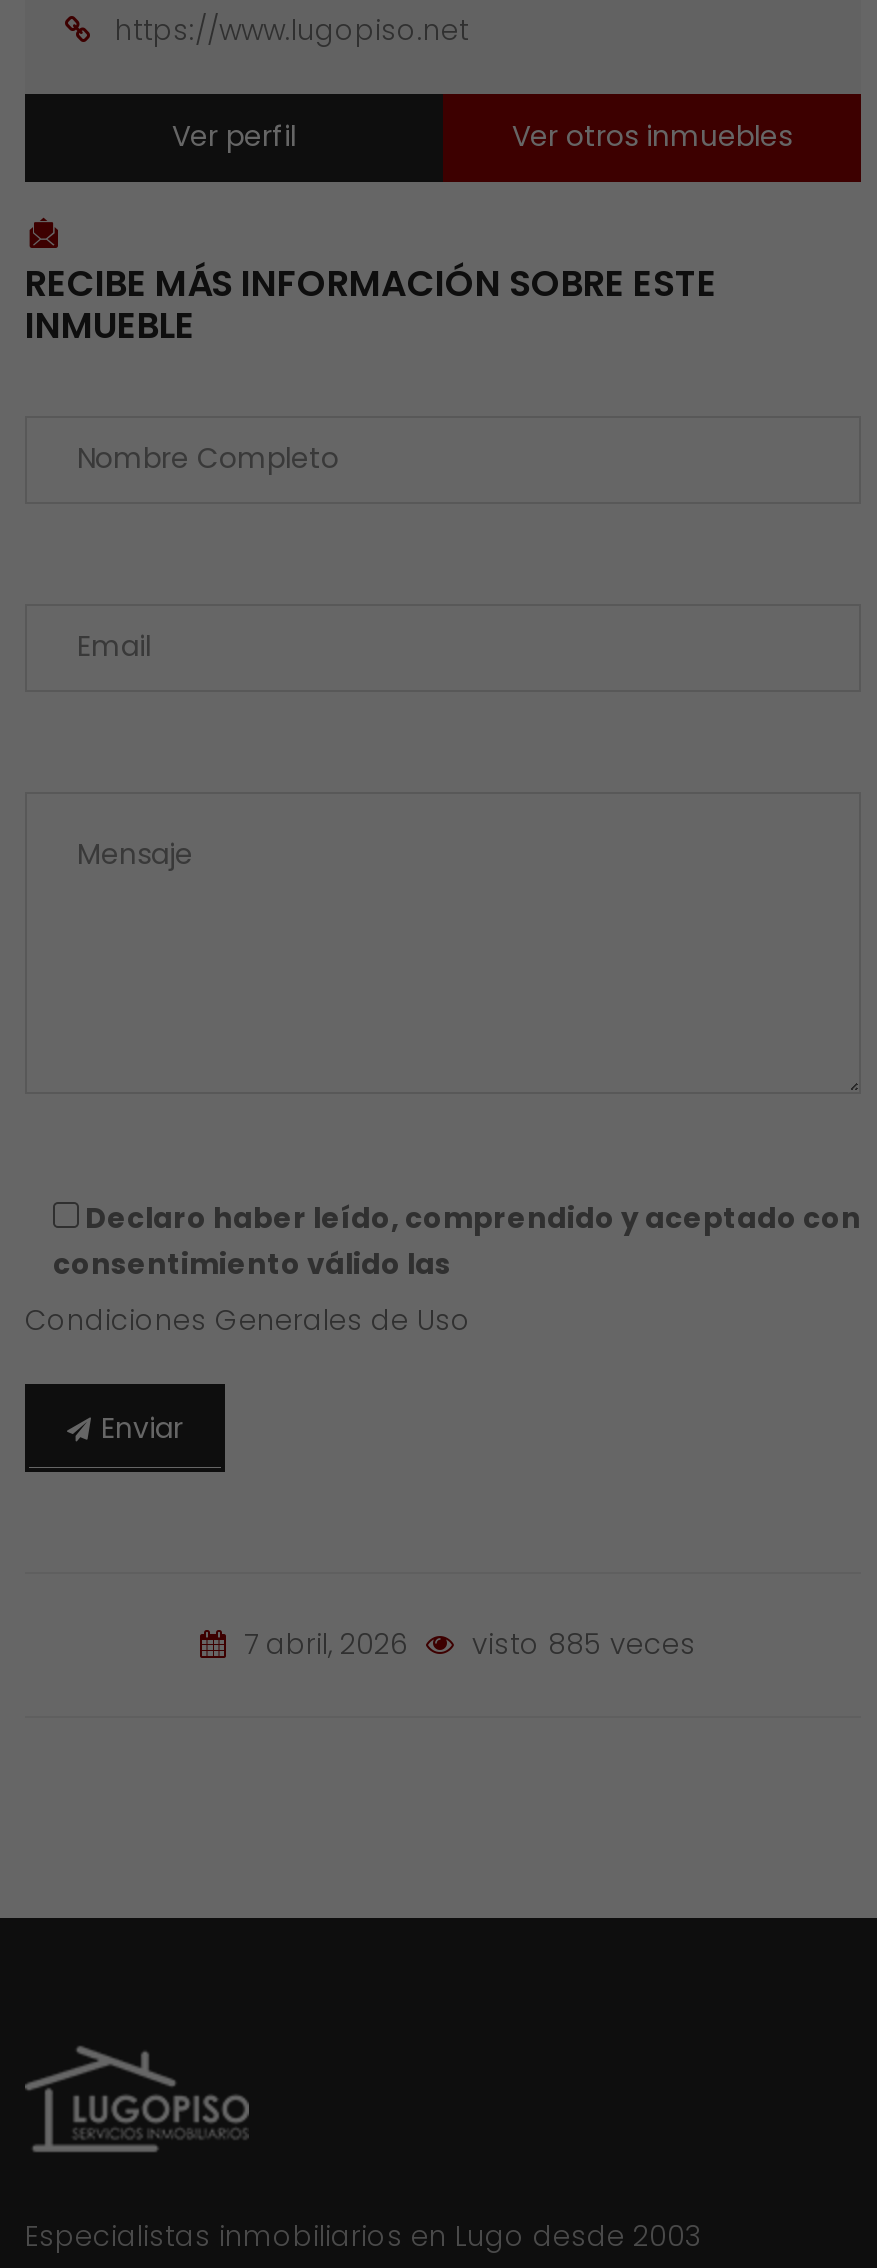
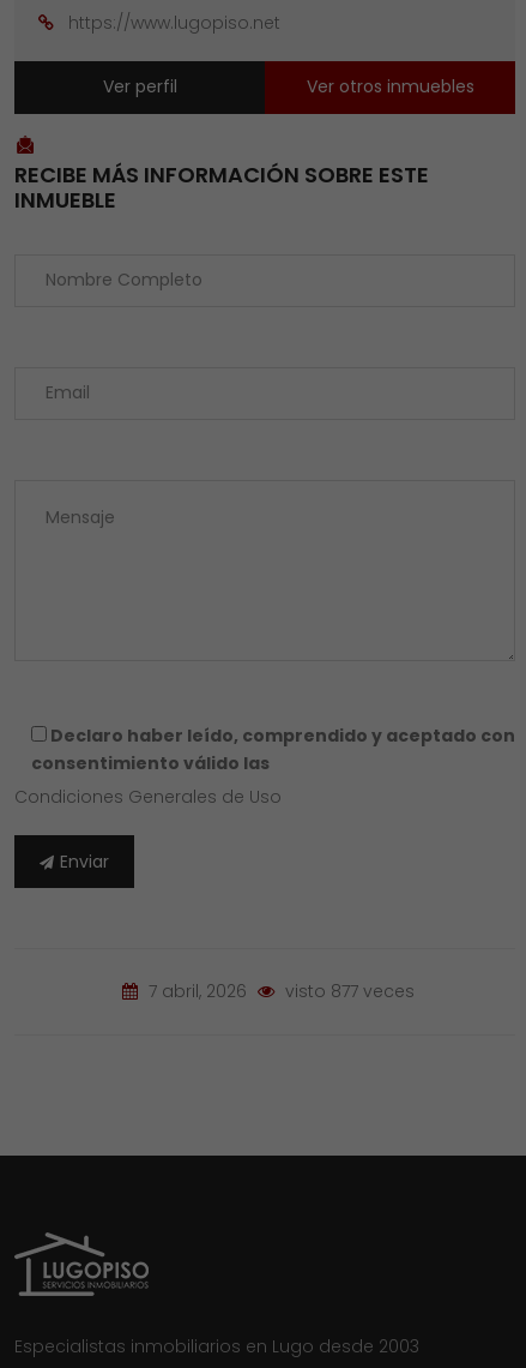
- 7 abril, 2026 visto 885 veces
+ 7 abril, 2026 visto 877 veces
